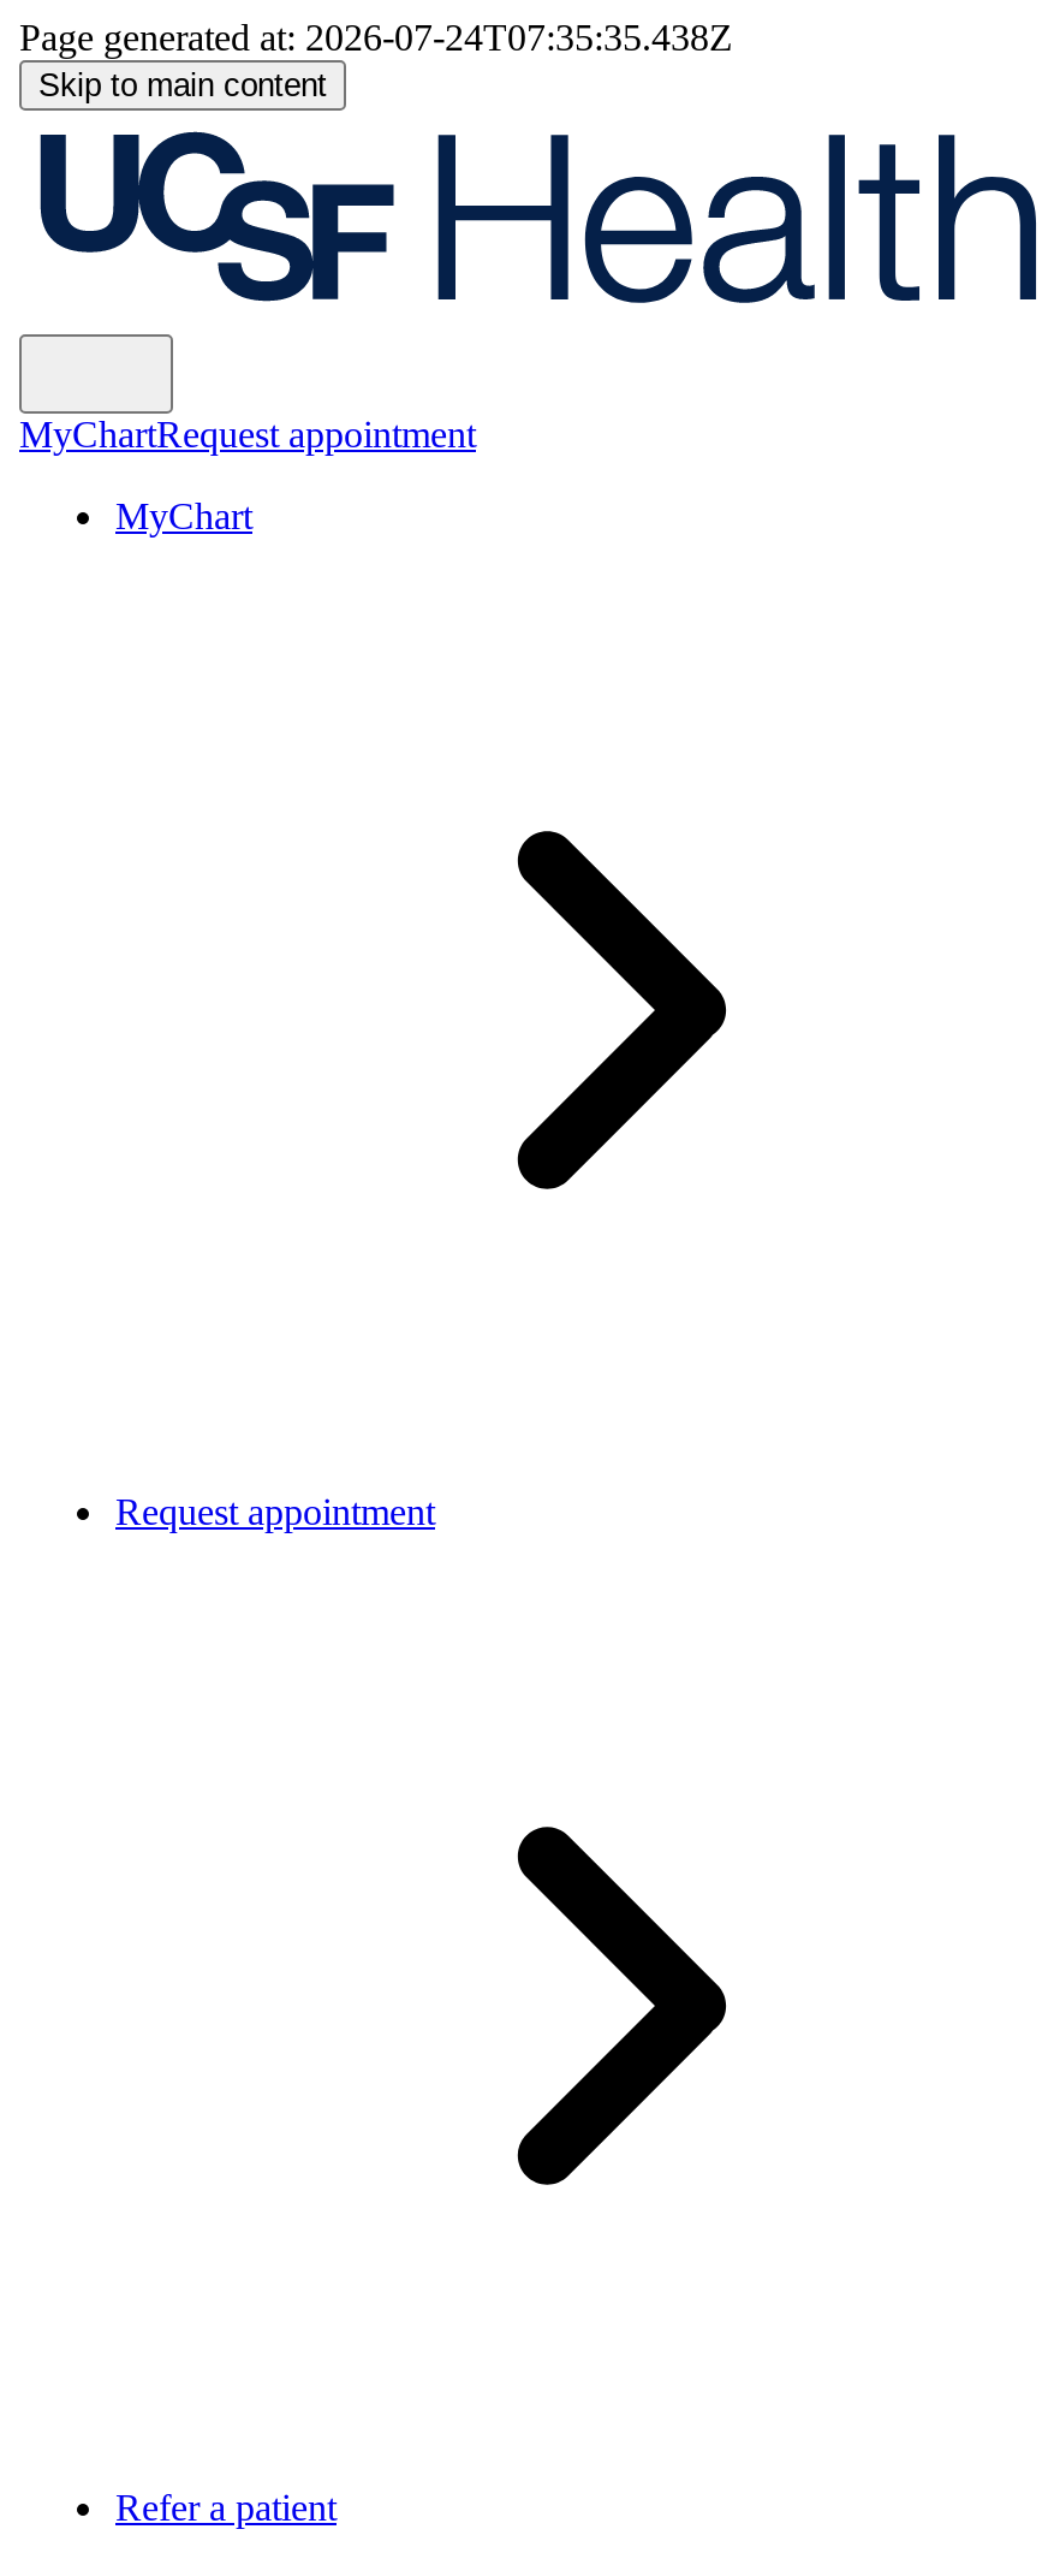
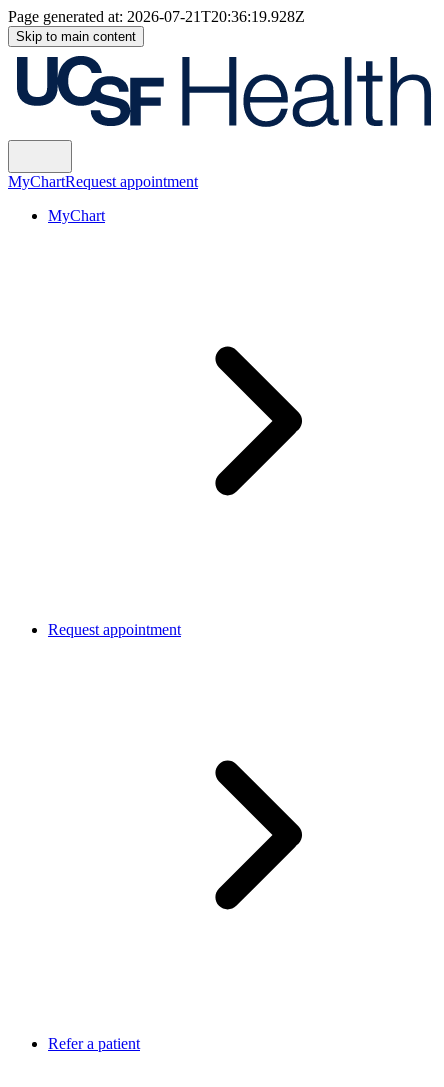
- Page generated at: 2026-07-24T07:35:35.438Z
+ Page generated at: 2026-07-21T20:36:19.928Z
